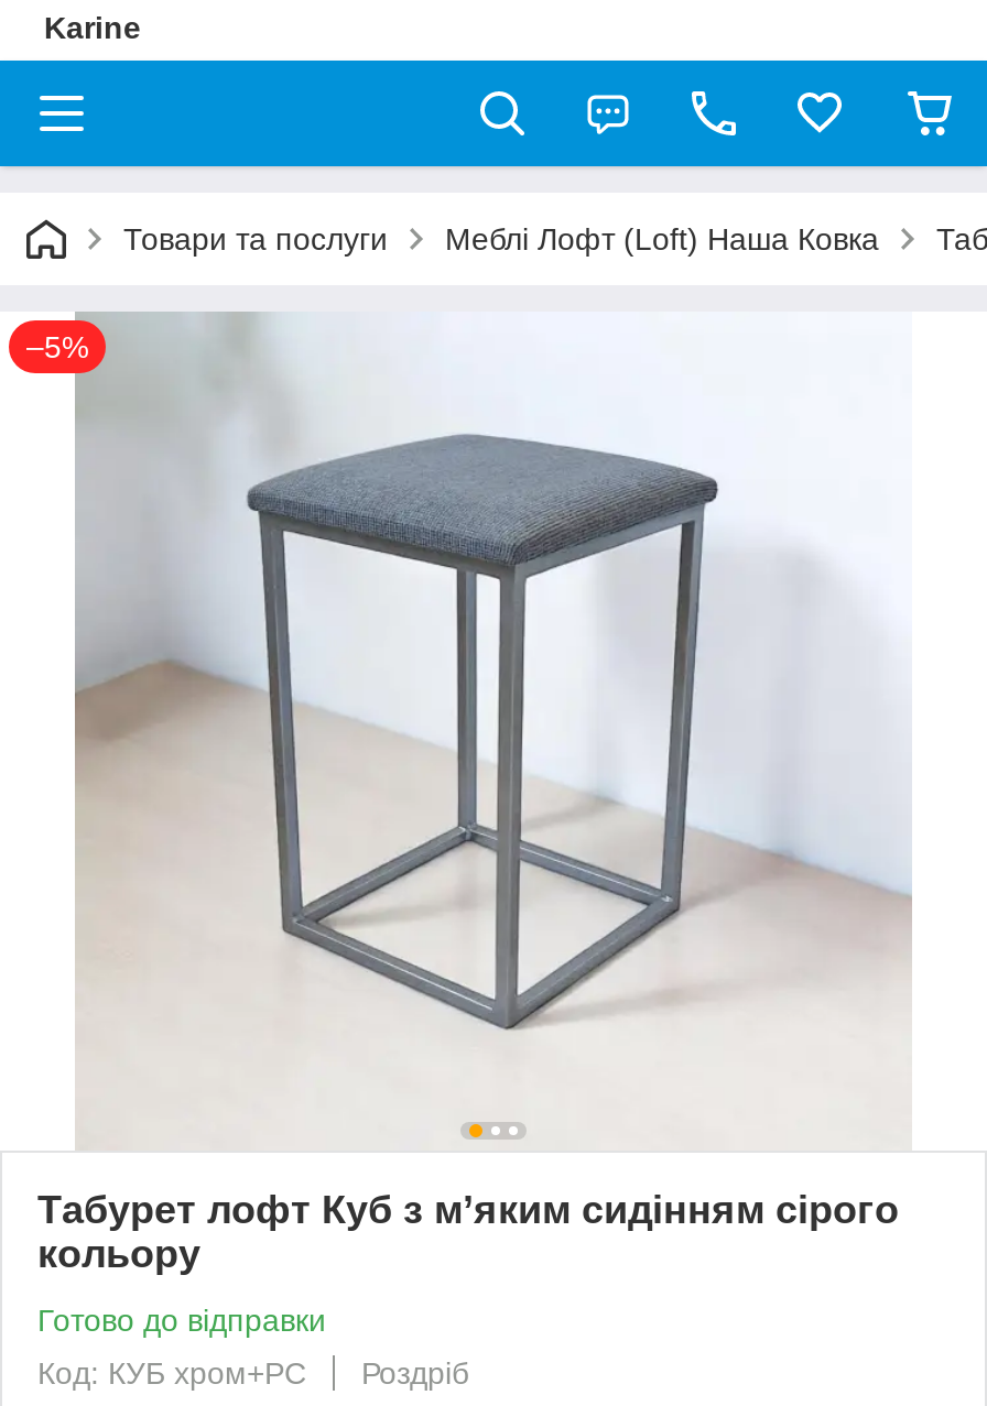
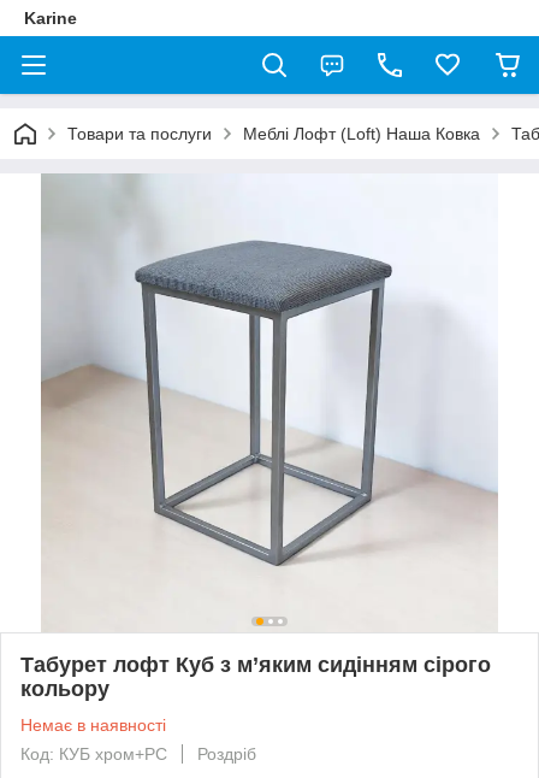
- –5%

- Готово до відправки
+ Немає в наявності
